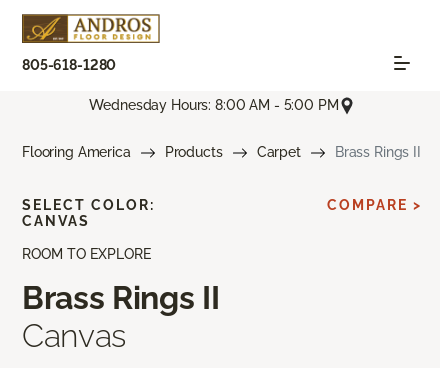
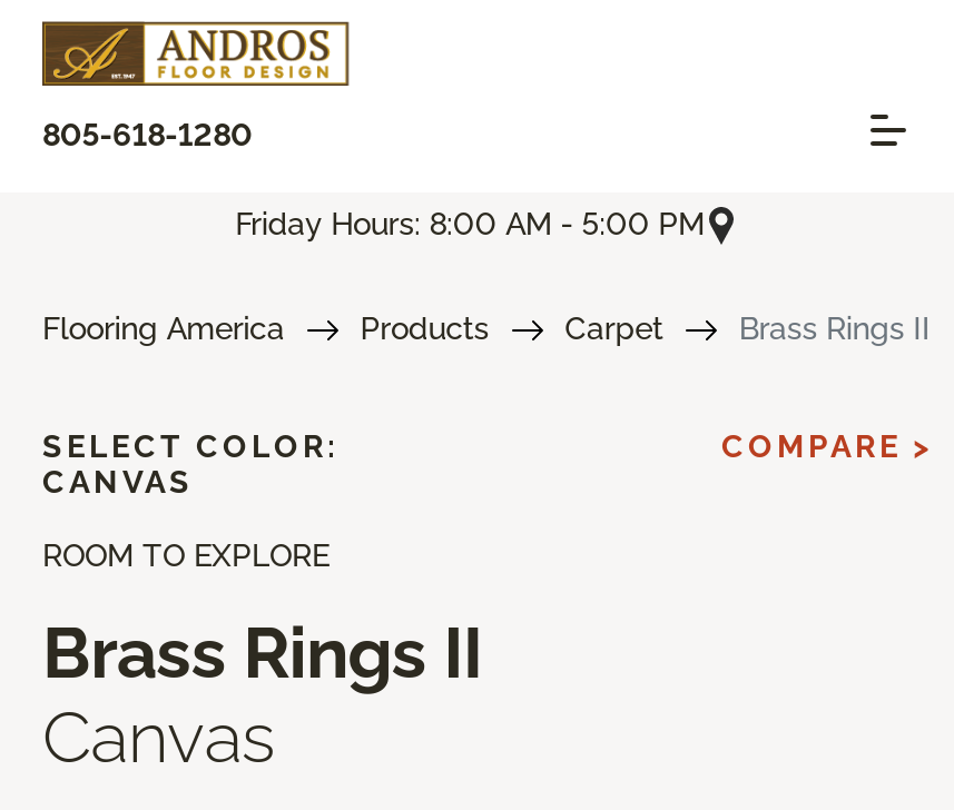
- Wednesday Hours: 8:00 AM - 5:00 PM
+ Friday Hours: 8:00 AM - 5:00 PM
